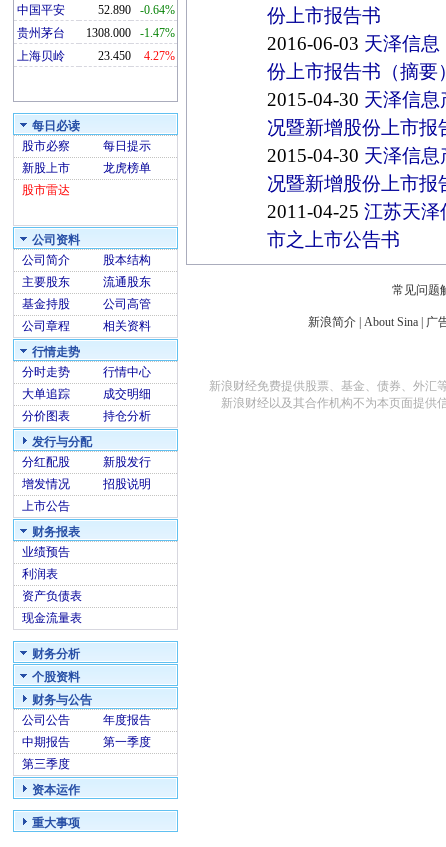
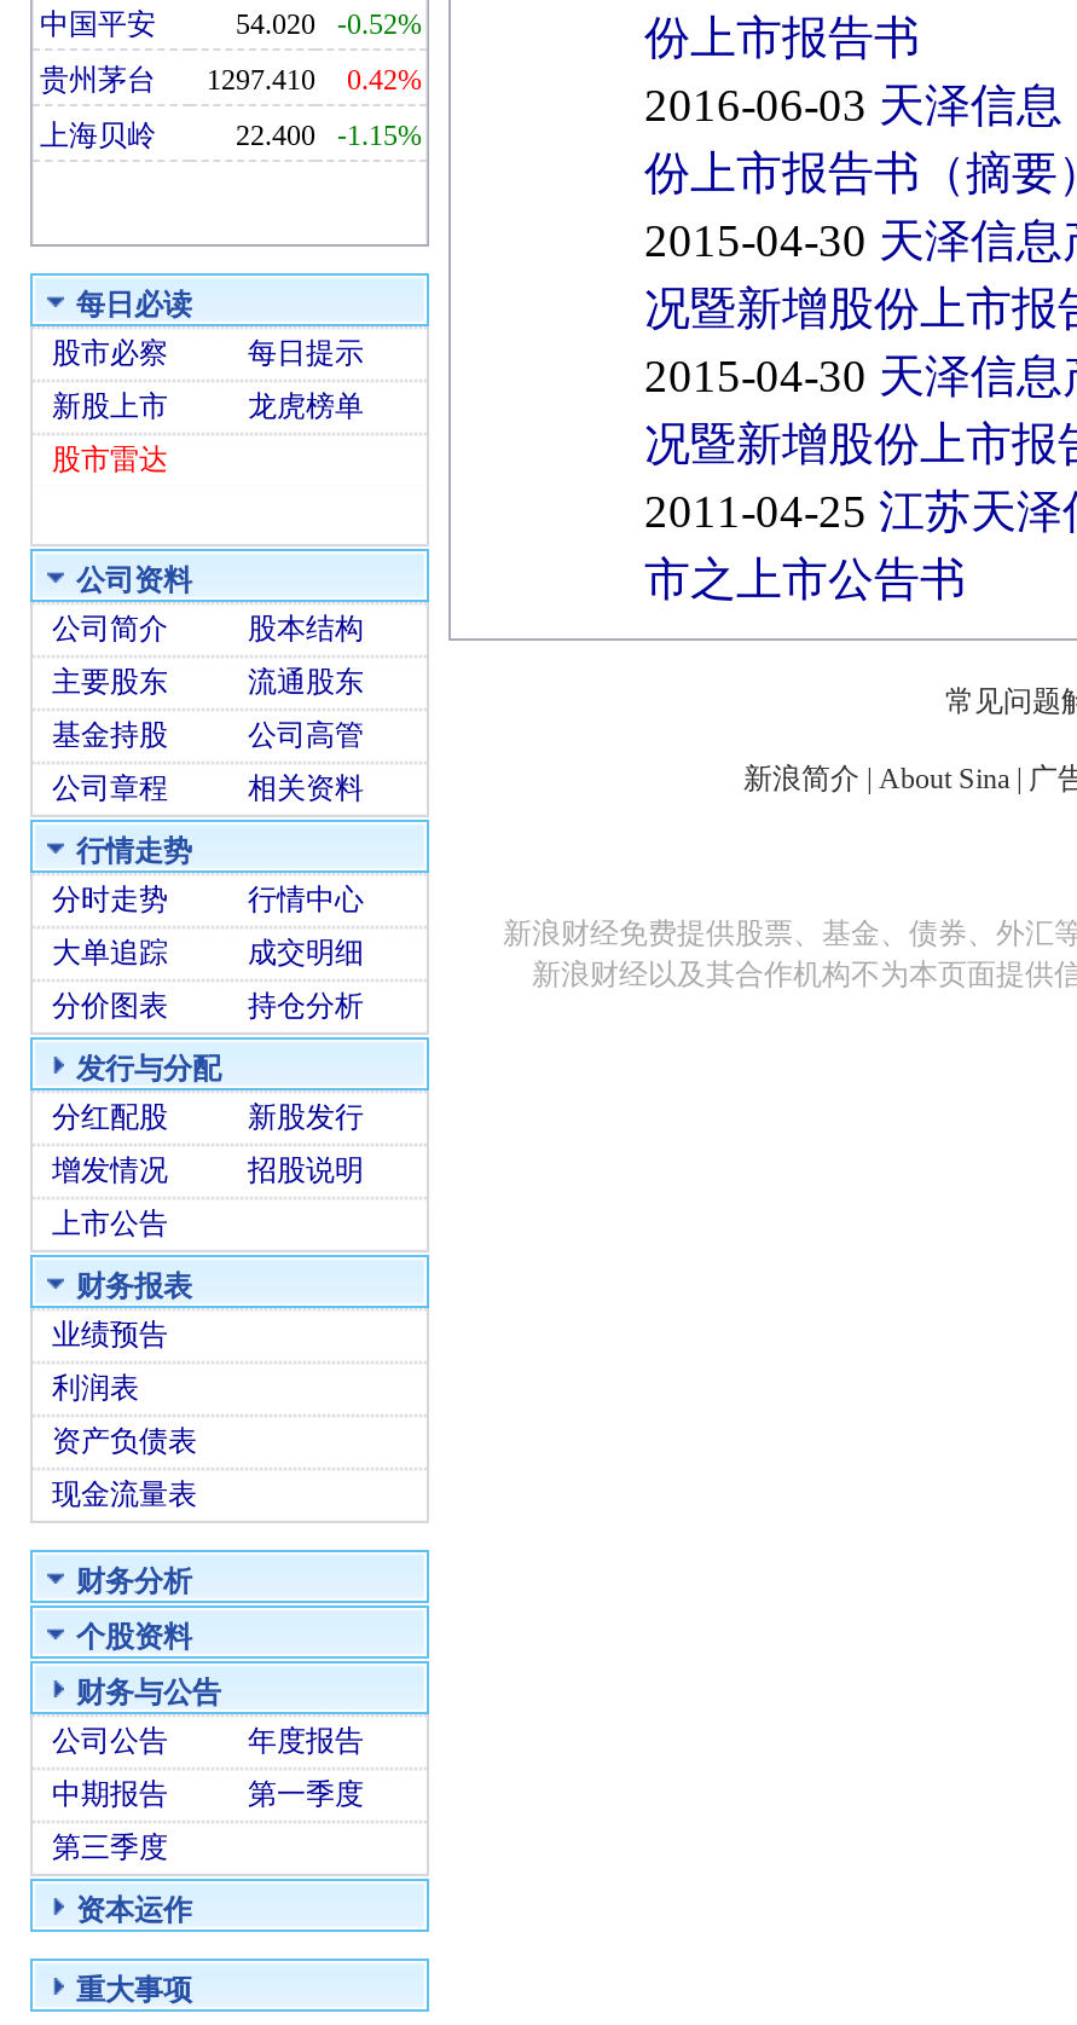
- 52.890
+ 54.020

- -0.64%
+ -0.52%

- 1308.000
+ 1297.410

- -1.47%
+ 0.42%

- 23.450
+ 22.400

- 4.27%
+ -1.15%
